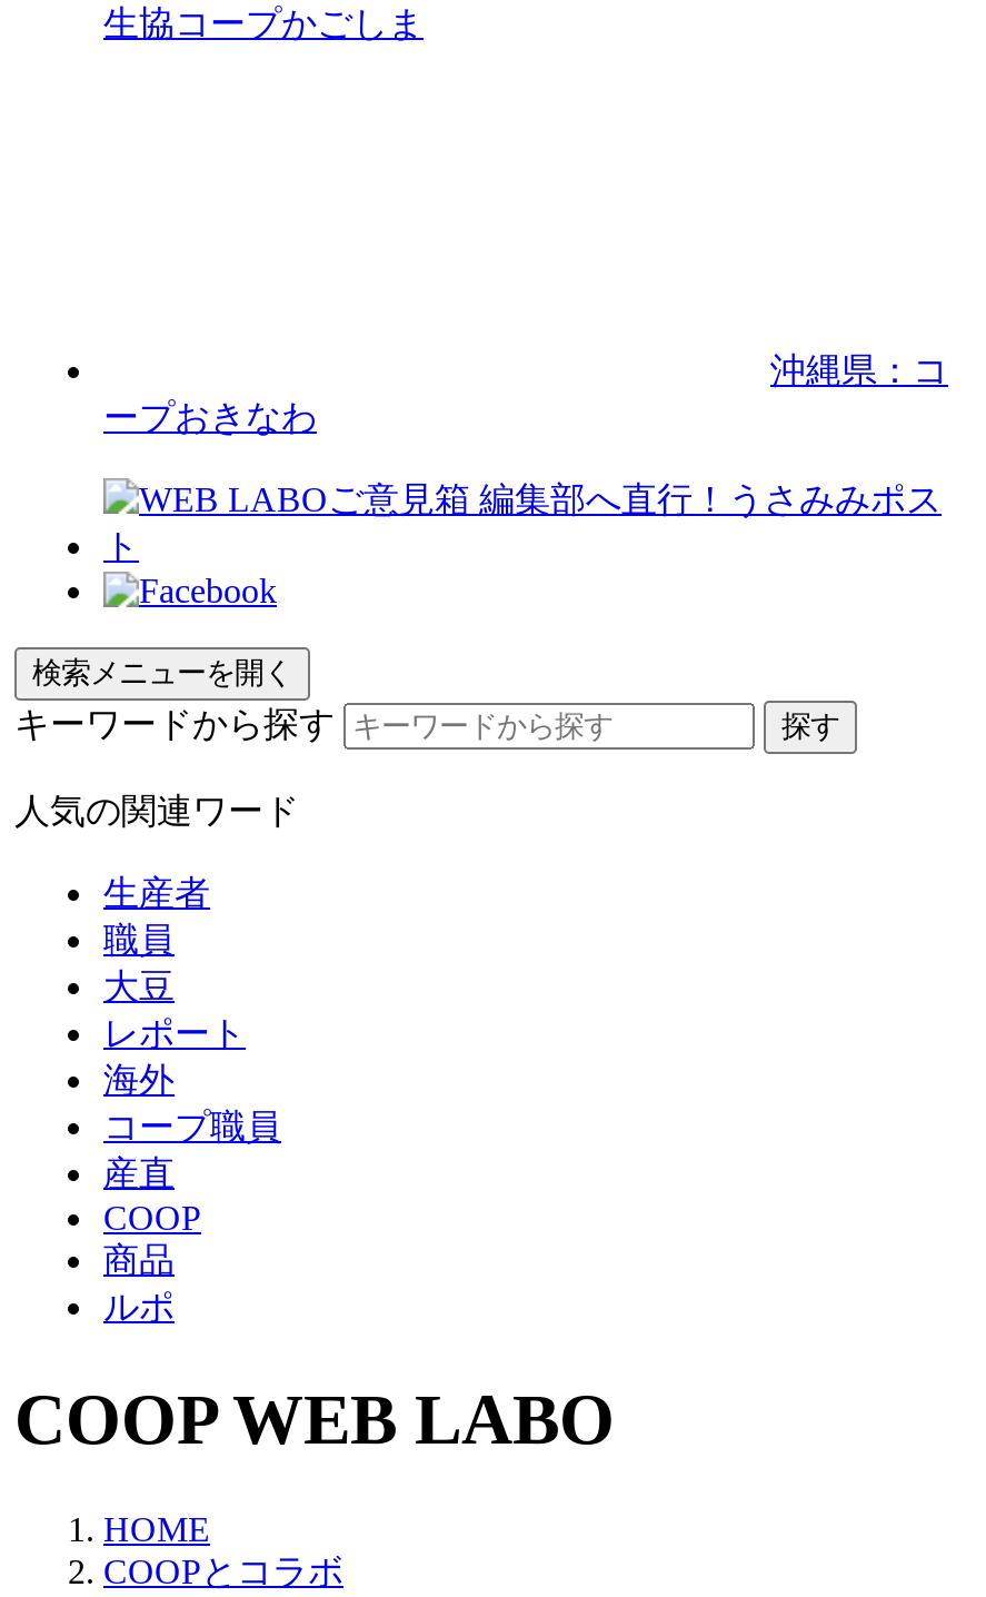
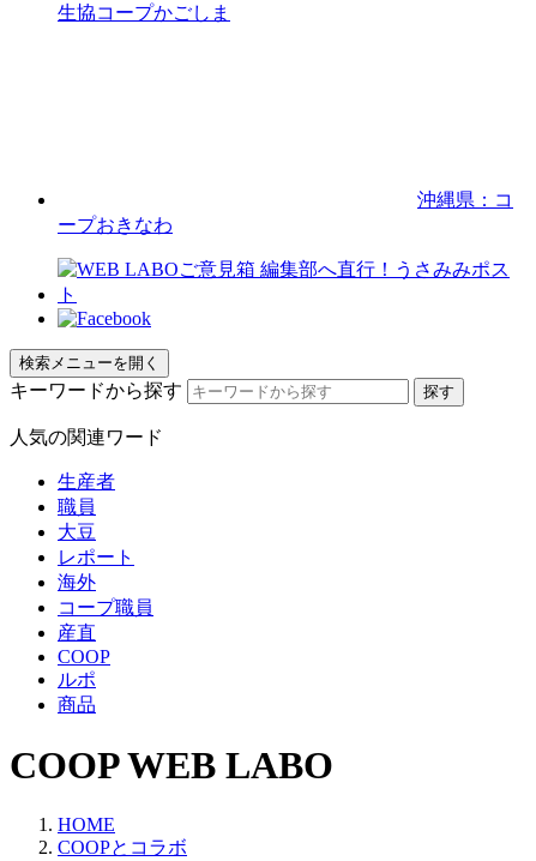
moved down: 商品

moved up: ルポ
